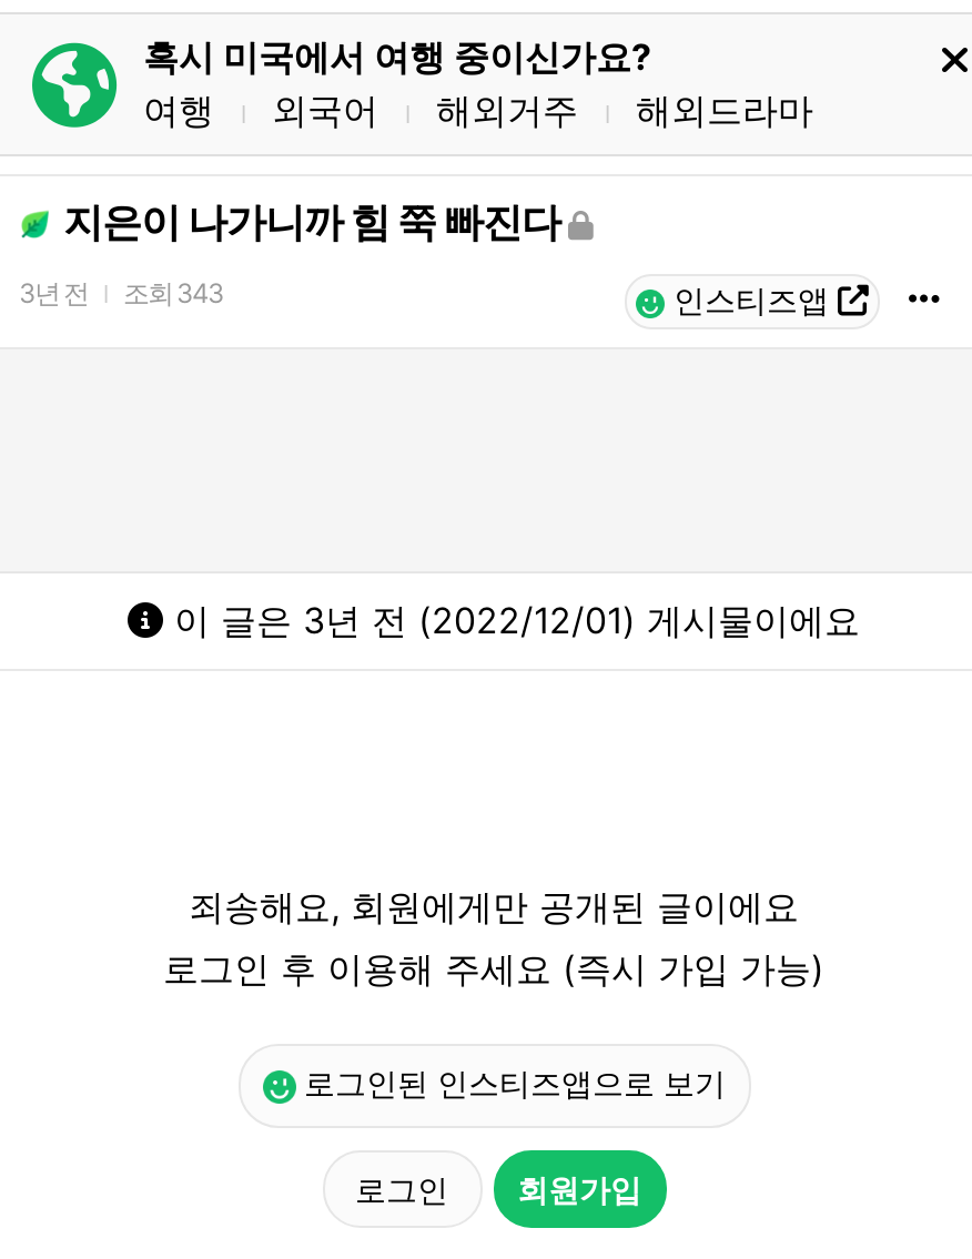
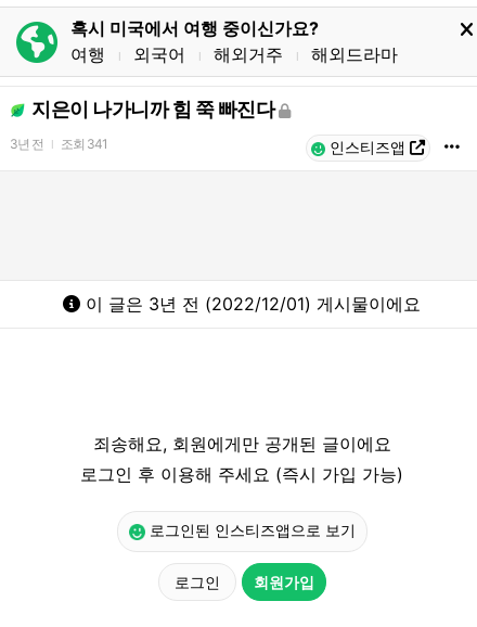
- 3년 전 조회 343
+ 3년 전 조회 341
